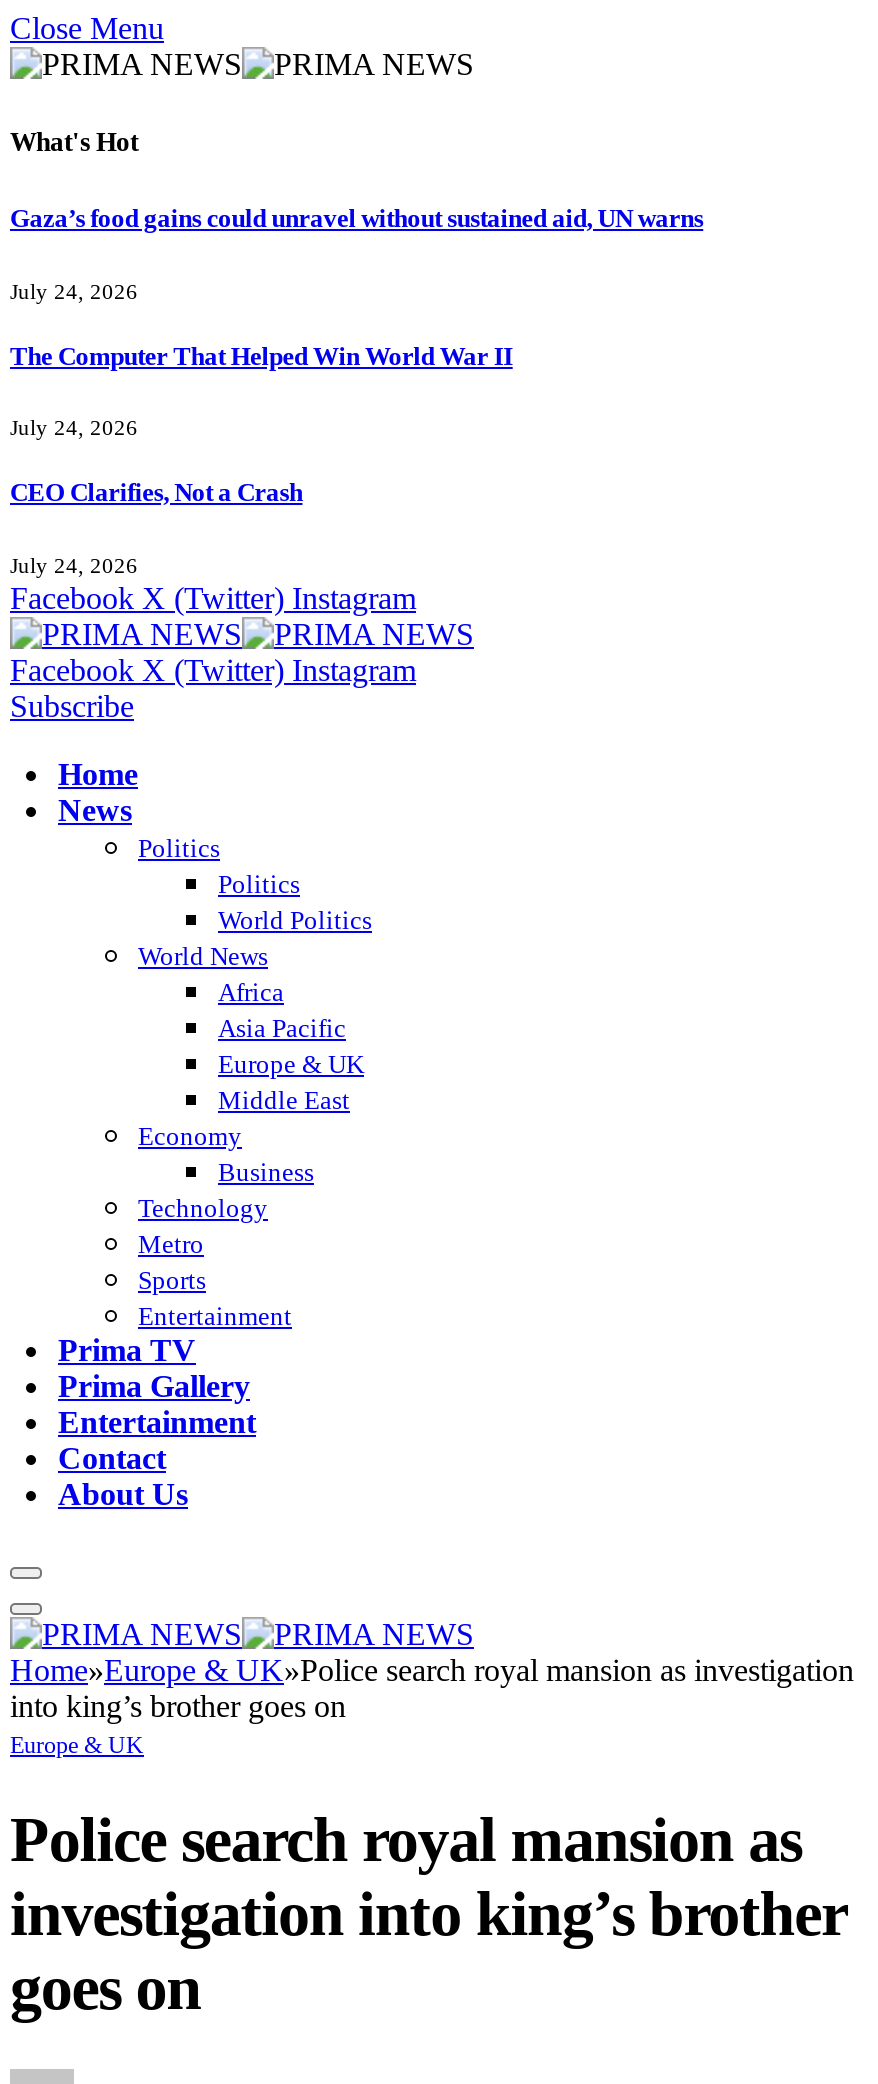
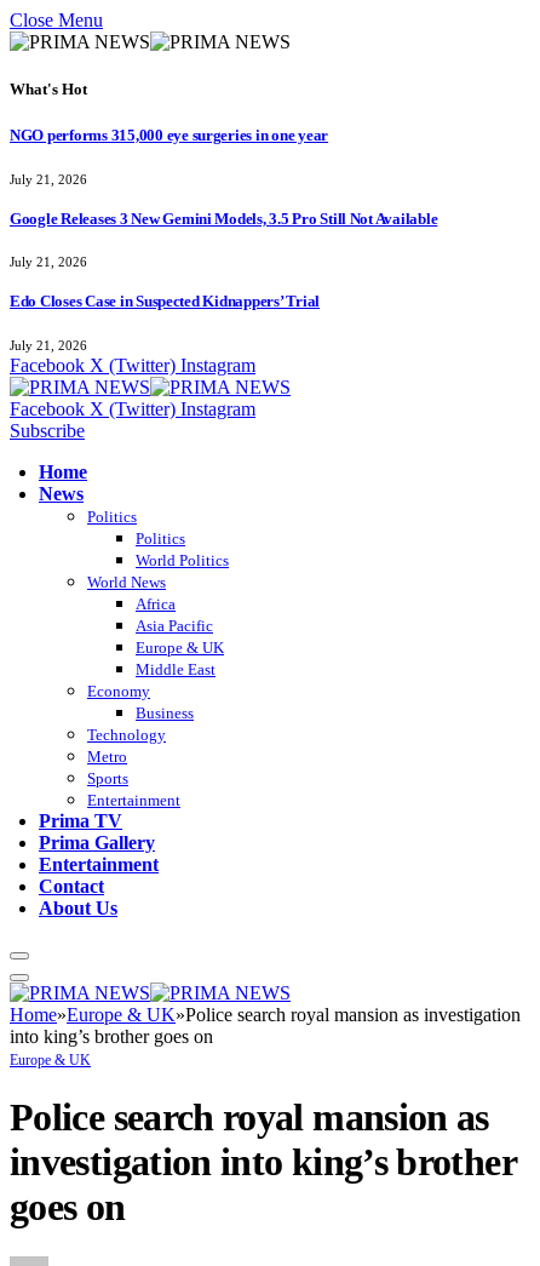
- Gaza’s food gains could unravel without sustained aid, UN warns
+ NGO performs 315,000 eye surgeries in one year

- July 24, 2026
+ July 21, 2026

- The Computer That Helped Win World War II
+ Google Releases 3 New Gemini Models, 3.5 Pro Still Not Available

- July 24, 2026
+ July 21, 2026

- CEO Clarifies, Not a Crash
+ Edo Closes Case in Suspected Kidnappers’ Trial

- July 24, 2026
+ July 21, 2026
